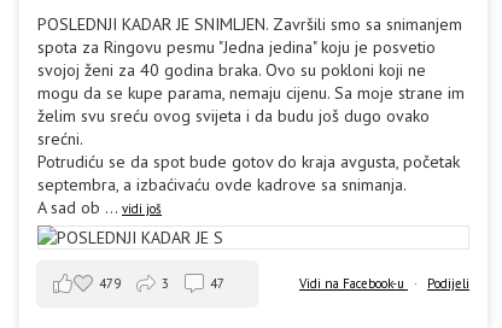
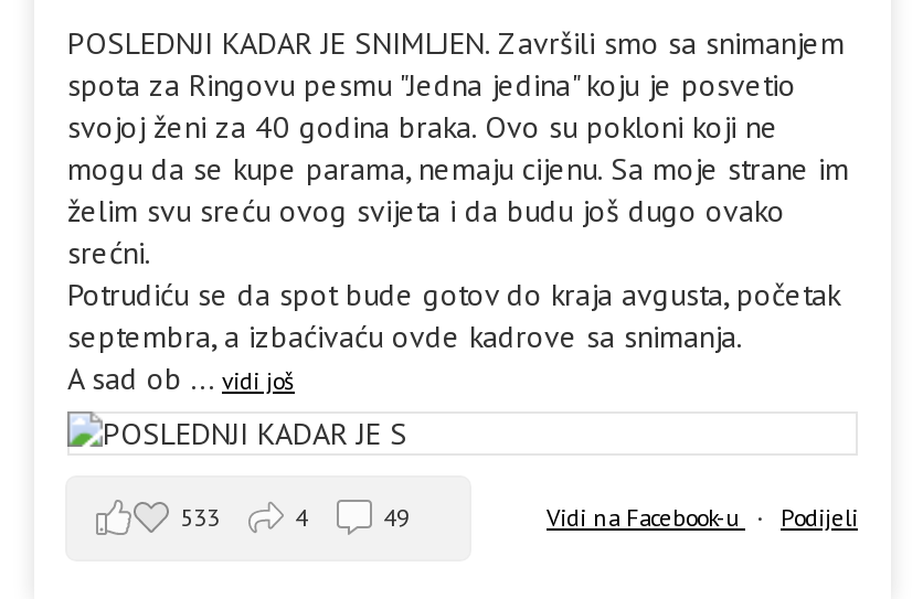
- 479
+ 533

- 3
+ 4

- 47
+ 49
